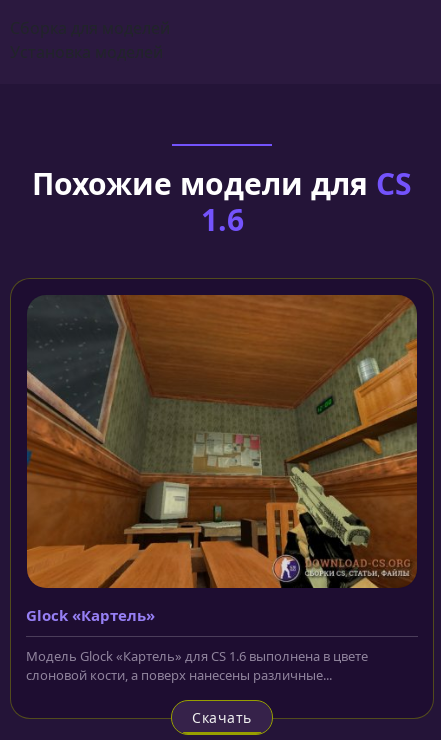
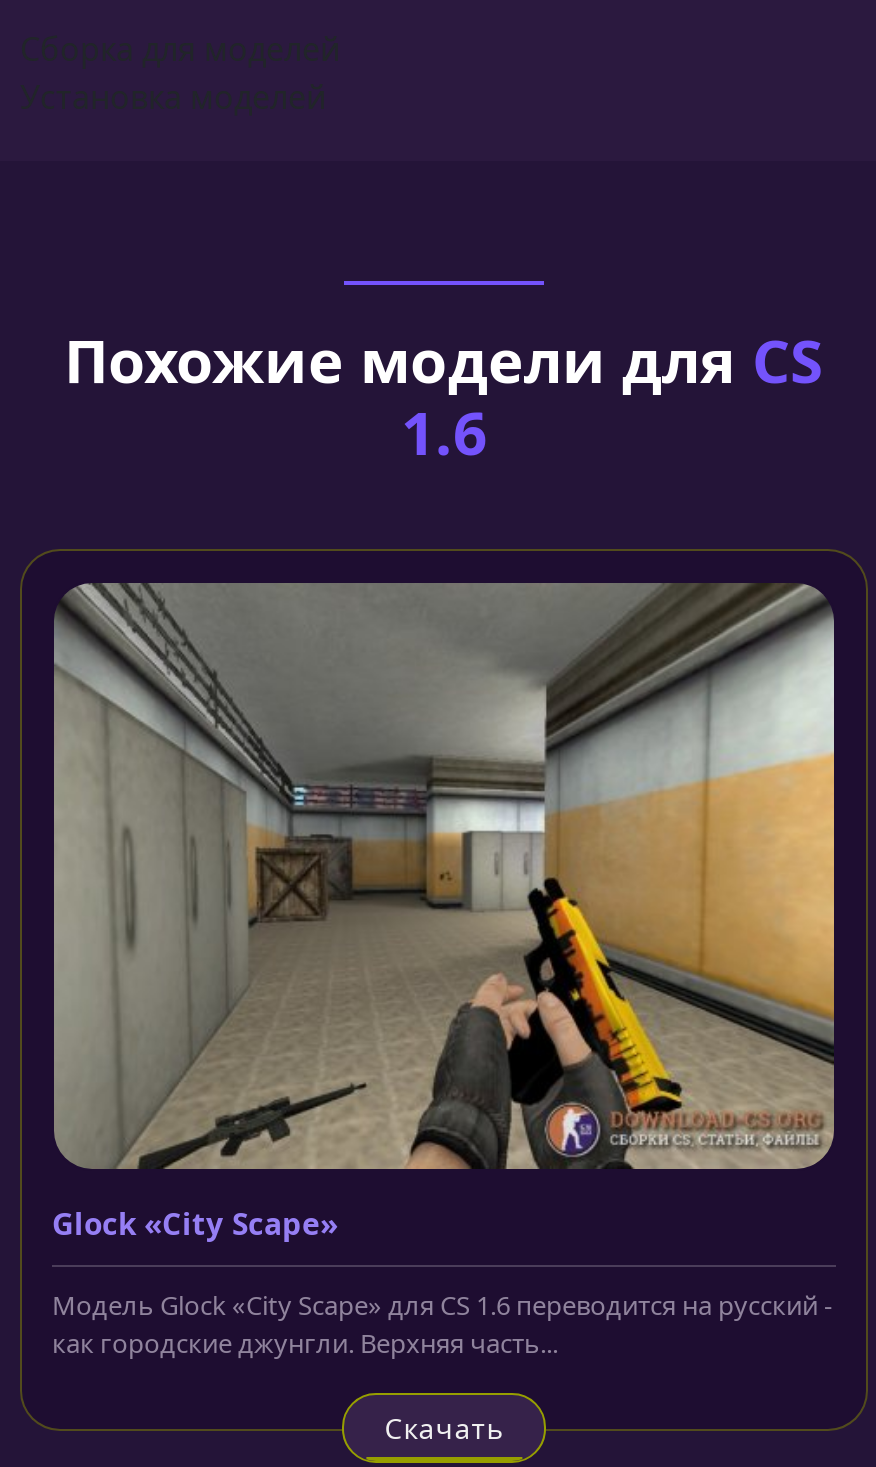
- [image]
- Glock «Картель»
+ [image]
+ Glock «City Scape»

- Модель Glock «Картель» для CS 1.6 выполнена в цвете
- слоновой кости, а поверх нанесены различные...
+ Модель Glock «City Scape» для CS 1.6 переводится на русский -
+ как городские джунгли. Верхняя часть...
